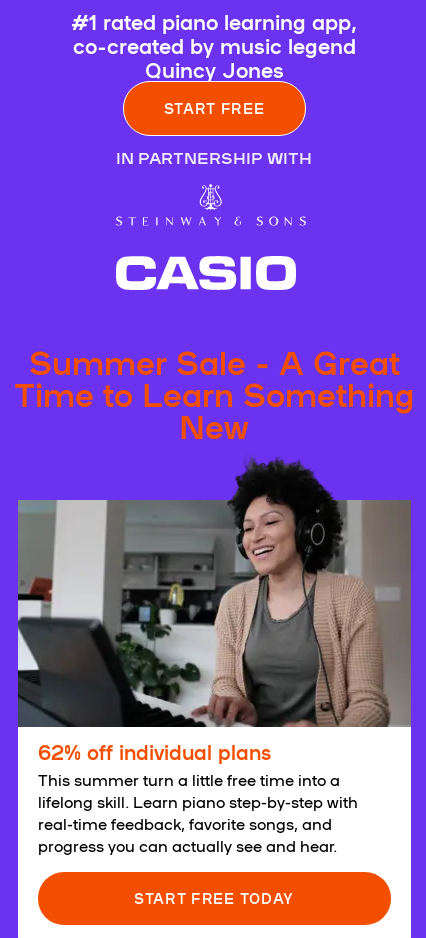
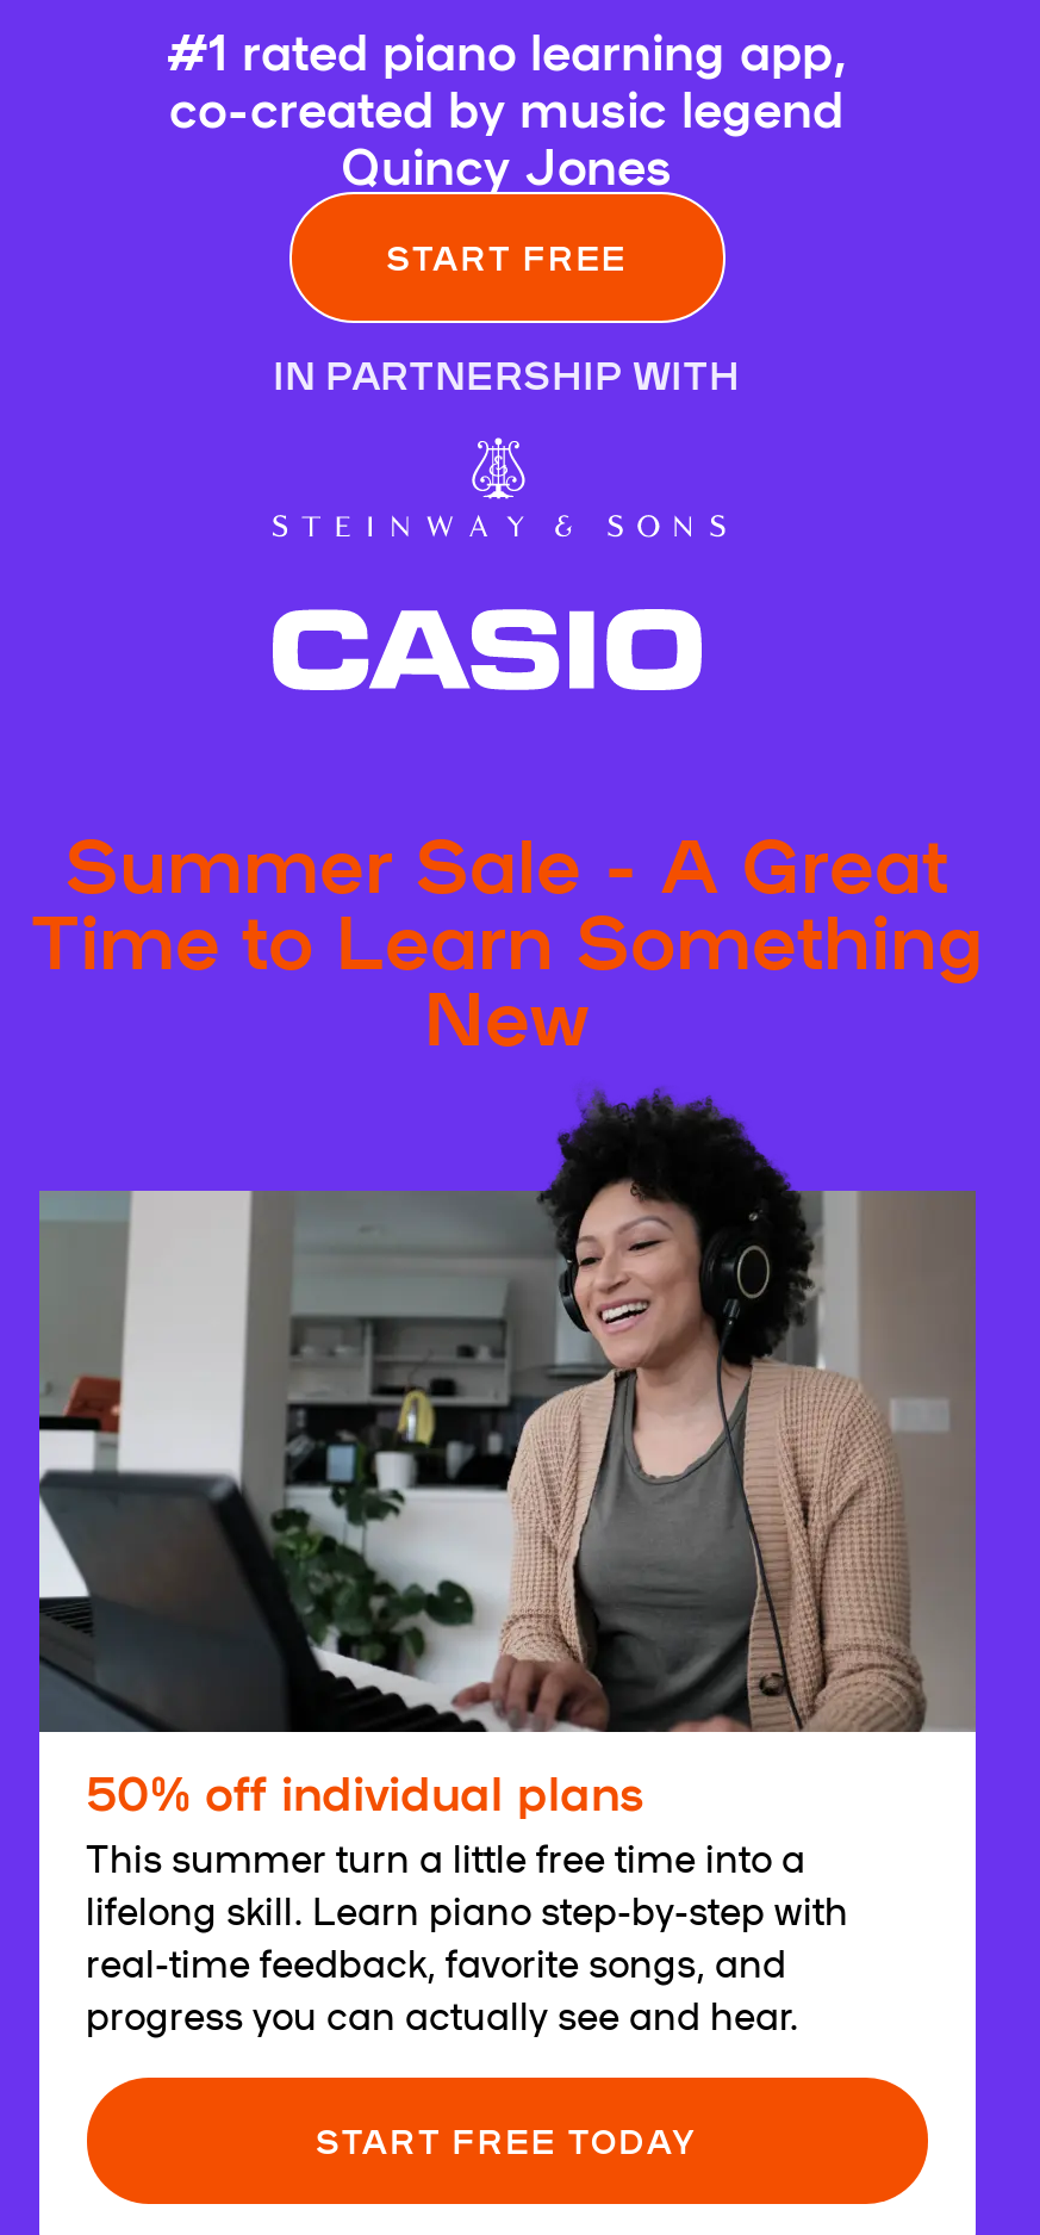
- 62% off individual plans
+ 50% off individual plans
